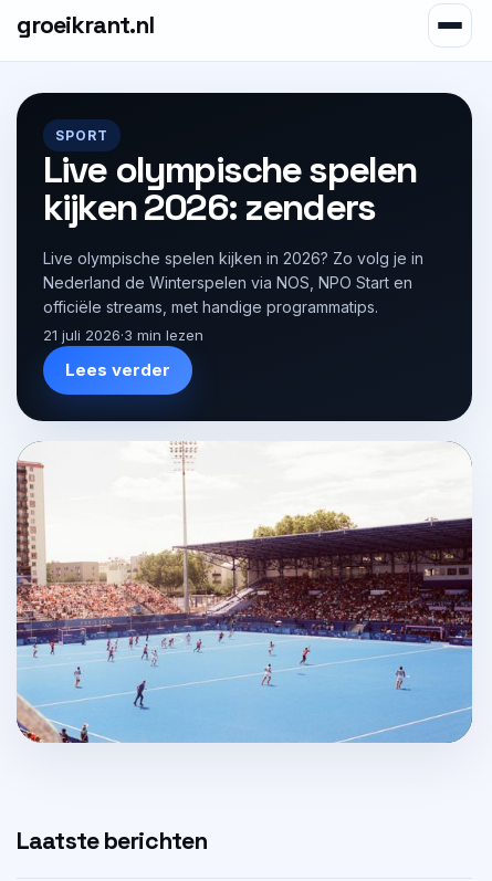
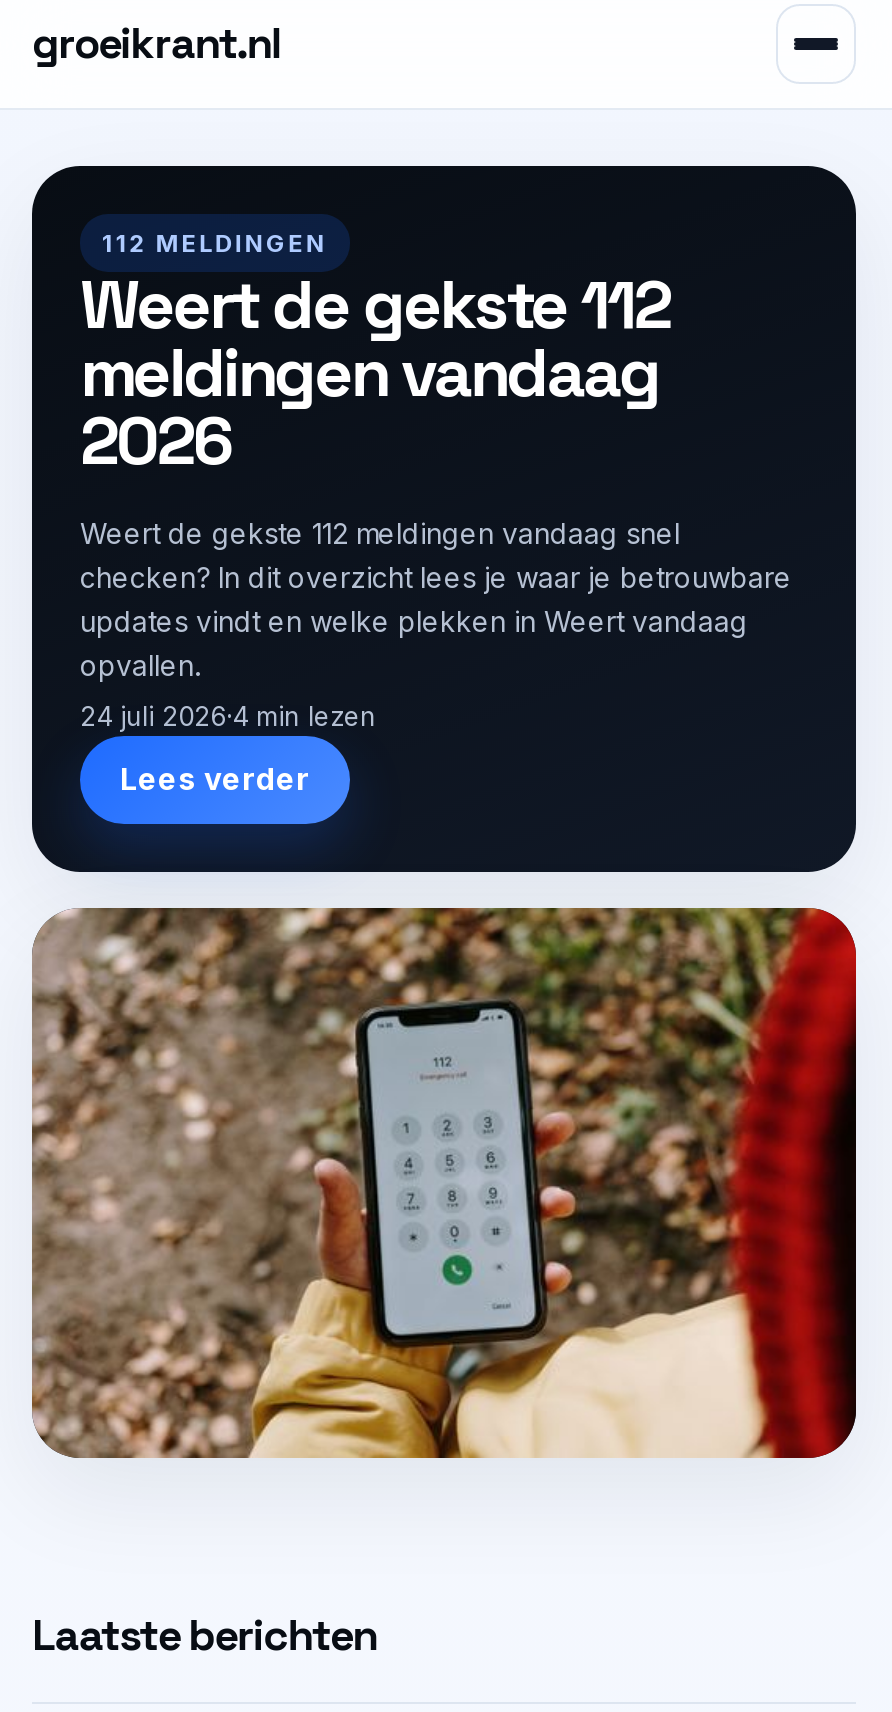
- SPORT
- Live olympische spelen
- kijken 2026: zenders
- Live olympische spelen kijken in 2026? Zo volg je in
- Nederland de Winterspelen via NOS, NPO Start en
- officiële streams, met handige programmatips.
+ 112 MELDINGEN
+ Weert de gekste 112
+ meldingen vandaag
+ 2026
+ Weert de gekste 112 meldingen vandaag snel
+ checken? In dit overzicht lees je waar je betrouwbare
+ updates vindt en welke plekken in Weert vandaag
+ opvallen.

- 21 juli 2026·3 min lezen
+ 24 juli 2026·4 min lezen

- [image]
+ [image]
